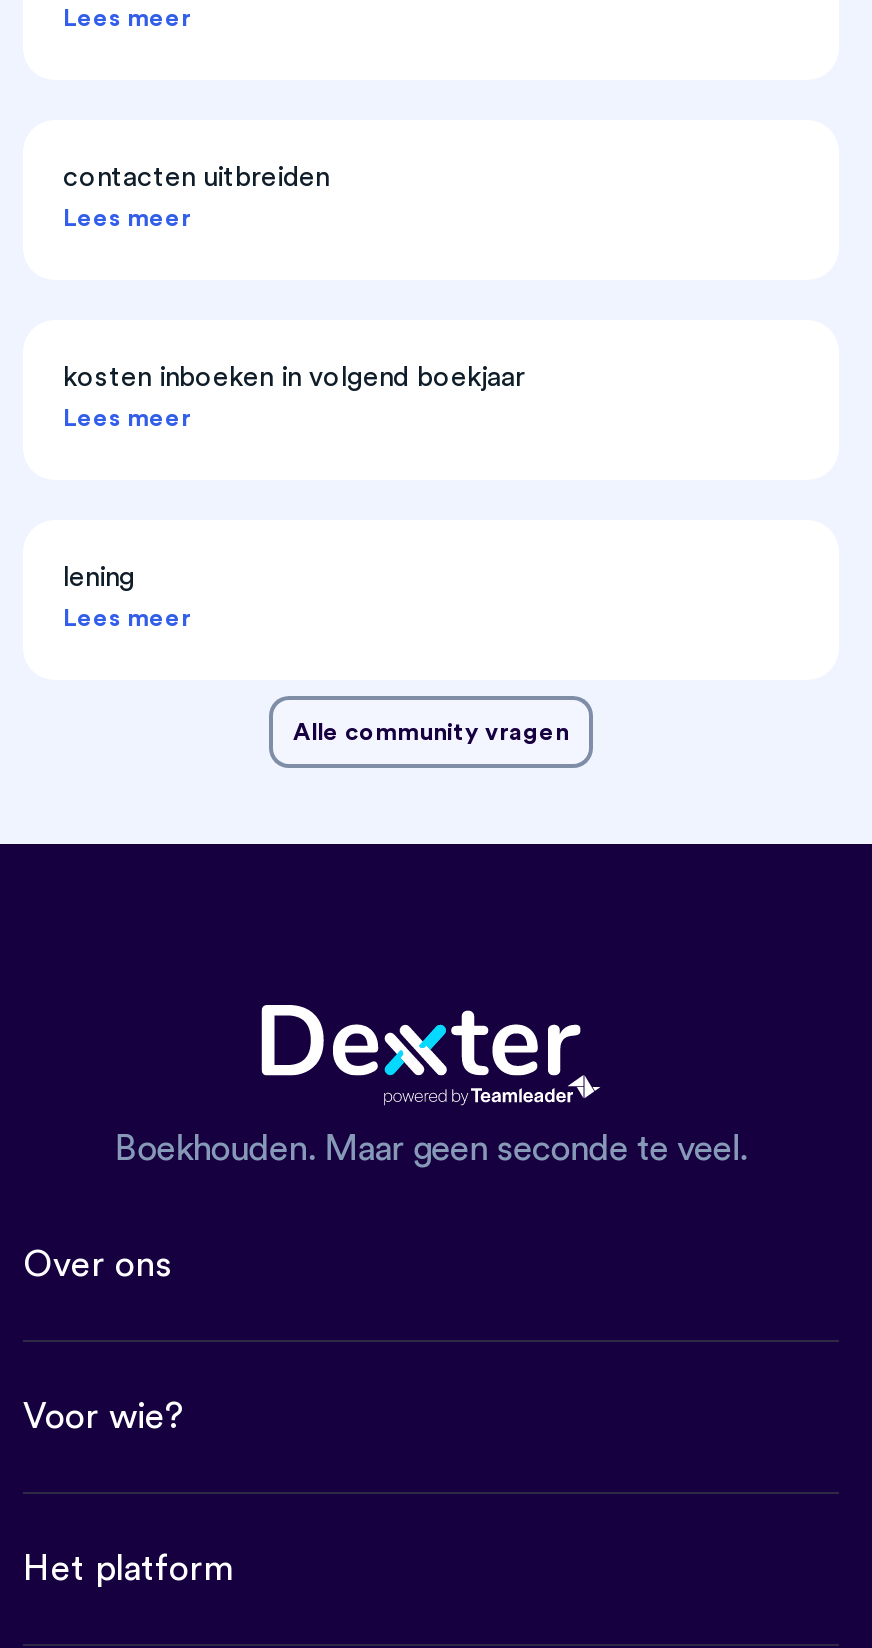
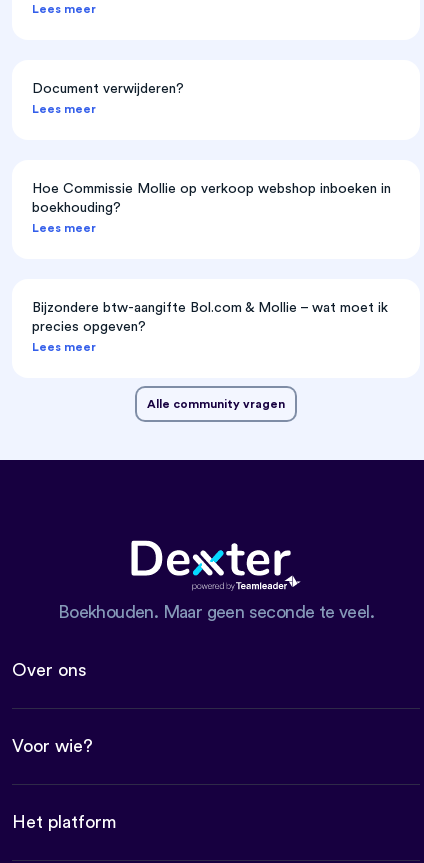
- contacten uitbreiden
+ Document verwijderen?

- kosten inboeken in volgend boekjaar
+ Hoe Commissie Mollie op verkoop webshop inboeken in
+ boekhouding?

- lening
+ Bijzondere btw-aangifte Bol.com & Mollie – wat moet ik
+ precies opgeven?
